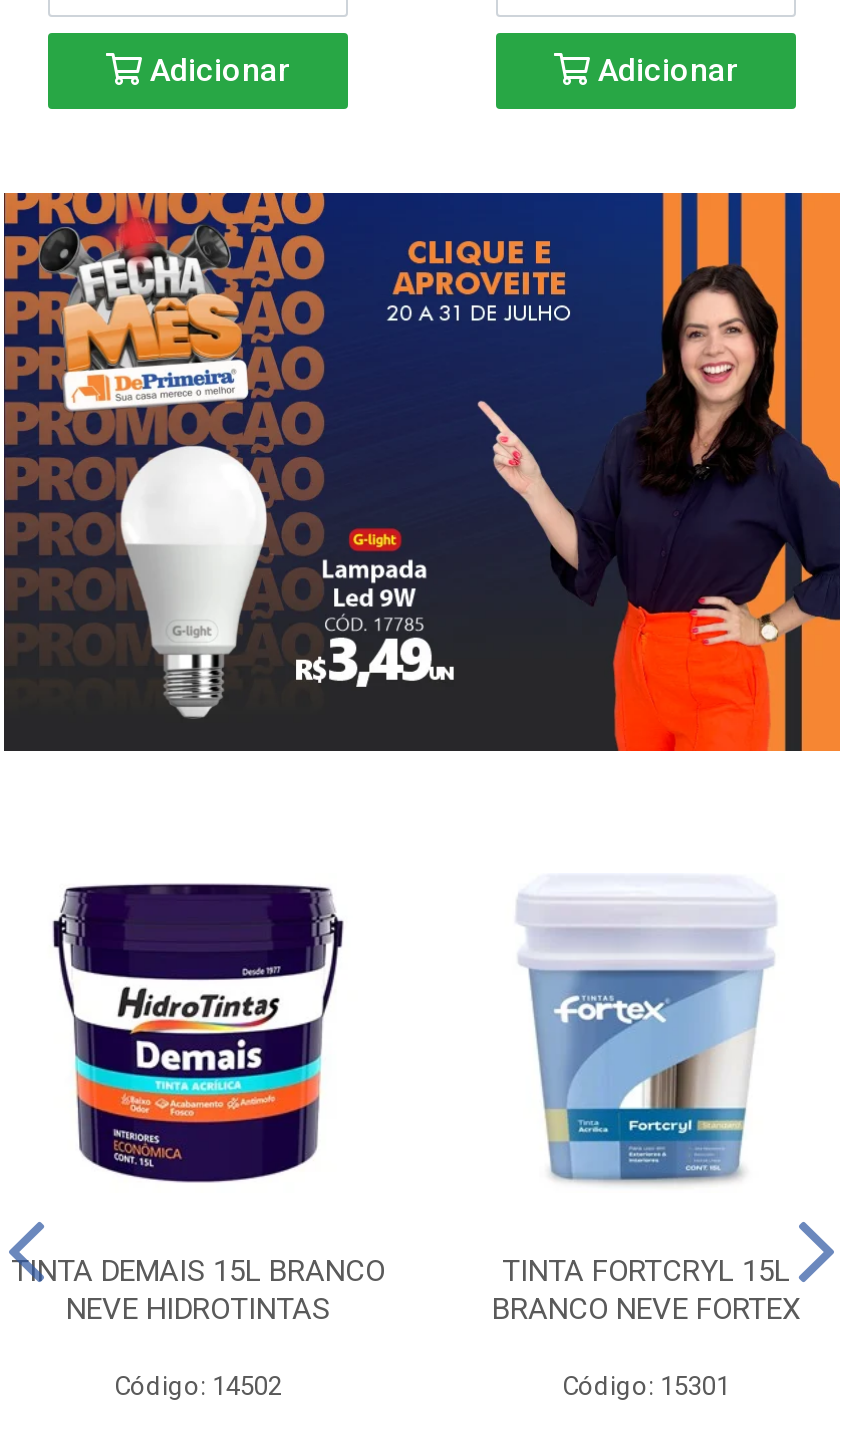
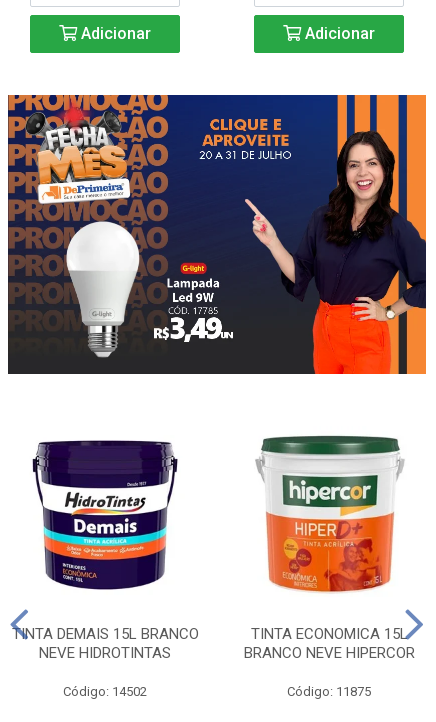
- [image]
- TINTA FORTCRYL 15L
+ [image]
+ TINTA ECONOMICA 15L

- BRANCO NEVE FORTEX
+ BRANCO NEVE HIPERCOR

- Código: 15301
+ Código: 11875
